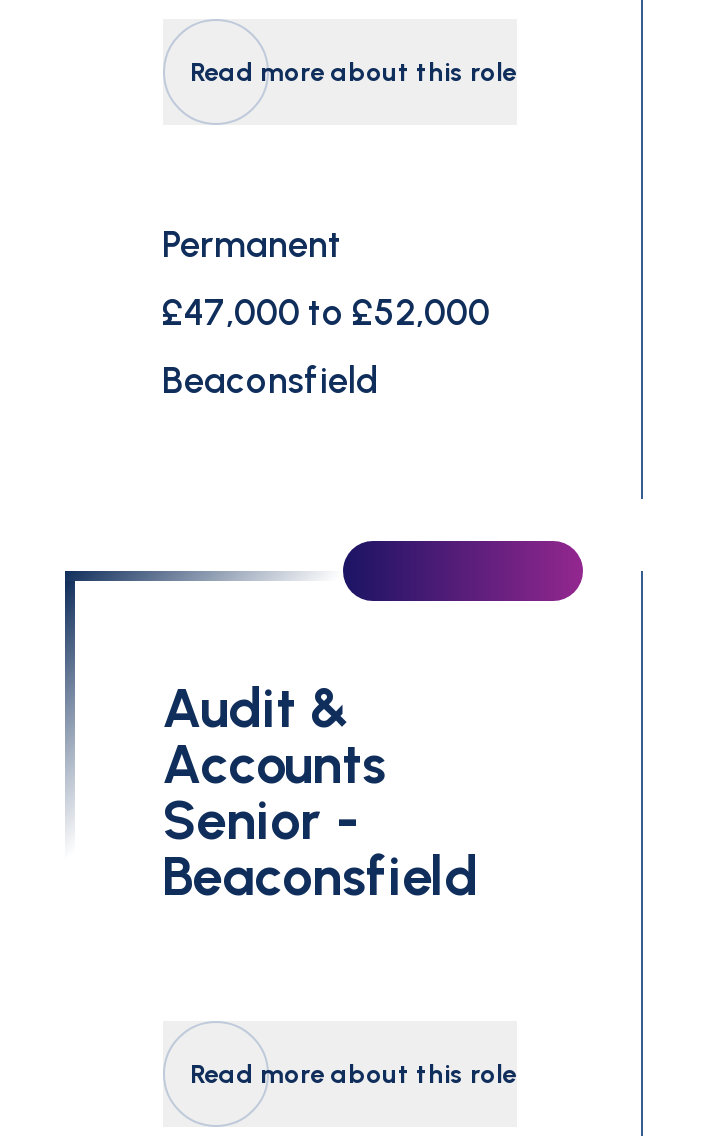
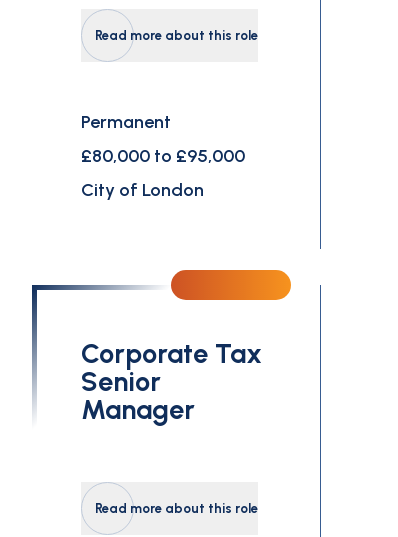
- £47,000 to £52,000
+ £80,000 to £95,000

- Beaconsfield
+ City of London

- [image]
- Audit &
- Accounts
- Senior -
- Beaconsfield
+ [image]
+ Corporate Tax
+ Senior
+ Manager
